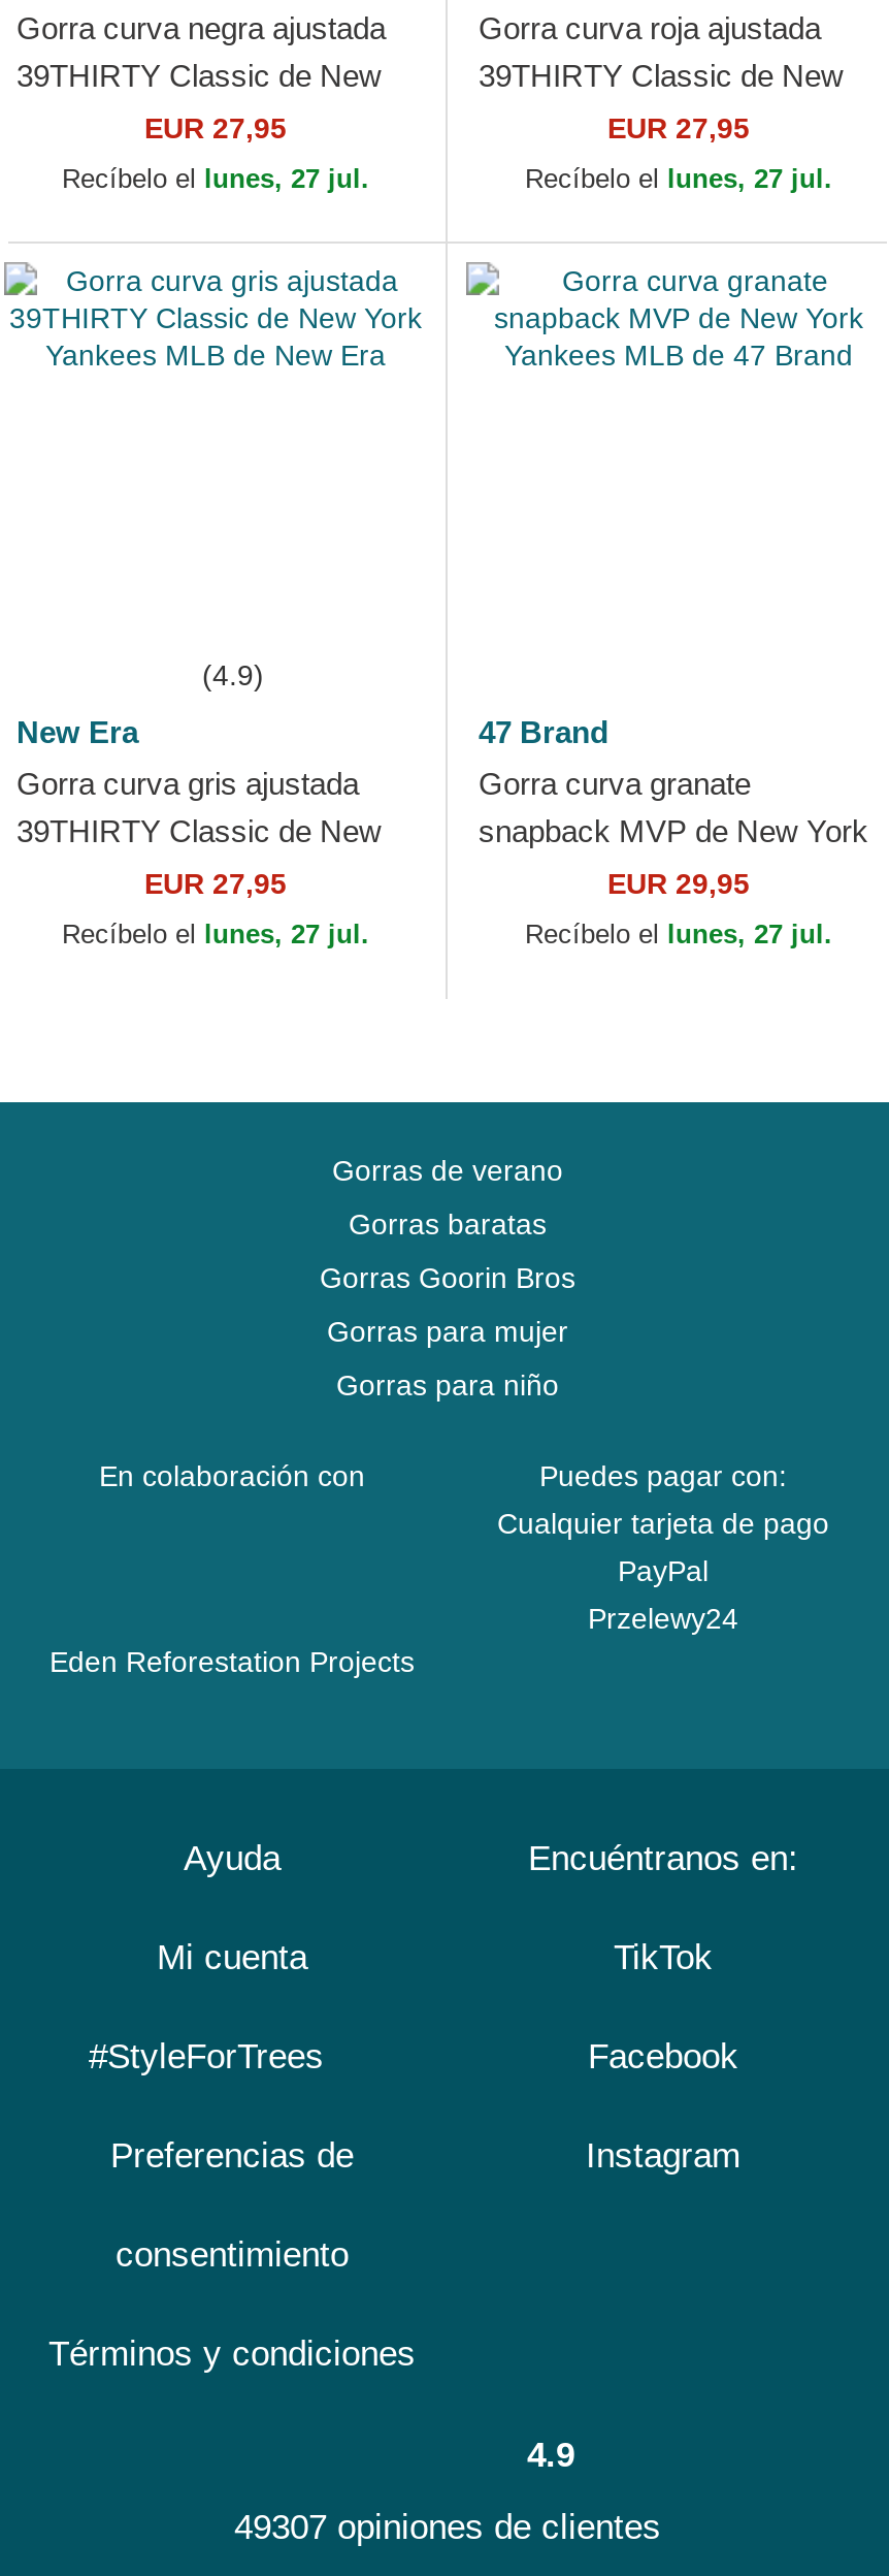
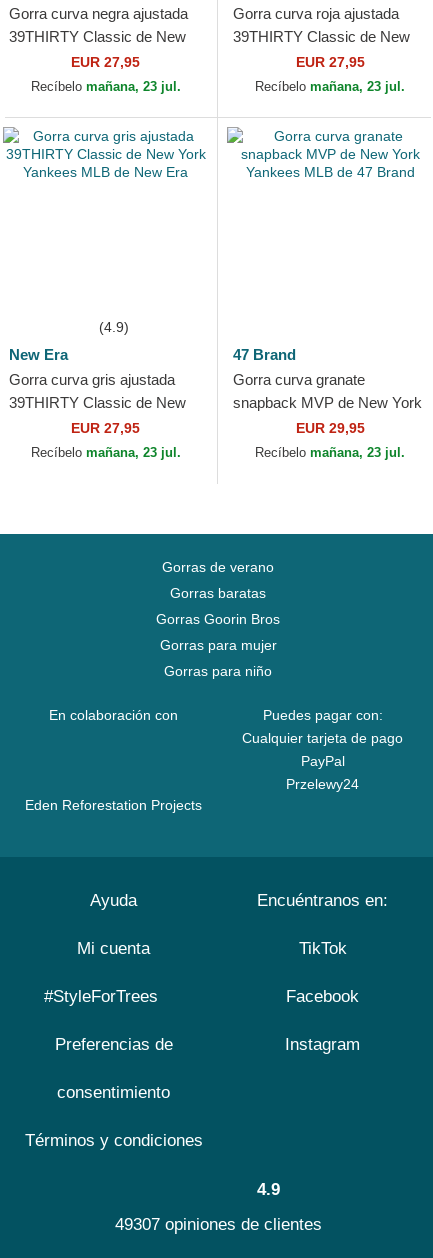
- Recíbelo el lunes, 27 jul.
+ Recíbelo mañana, 23 jul.

- Recíbelo el lunes, 27 jul.
+ Recíbelo mañana, 23 jul.

- Recíbelo el lunes, 27 jul.
+ Recíbelo mañana, 23 jul.

- Recíbelo el lunes, 27 jul.
+ Recíbelo mañana, 23 jul.
